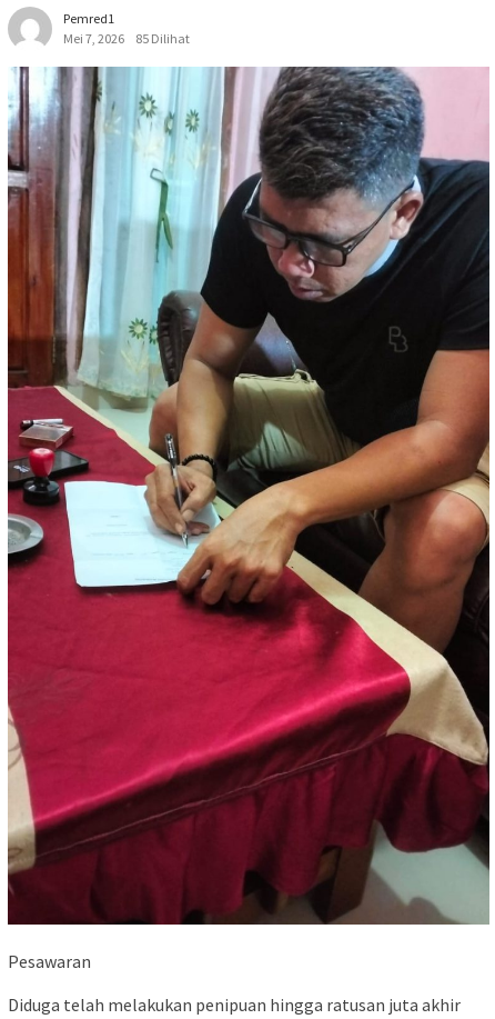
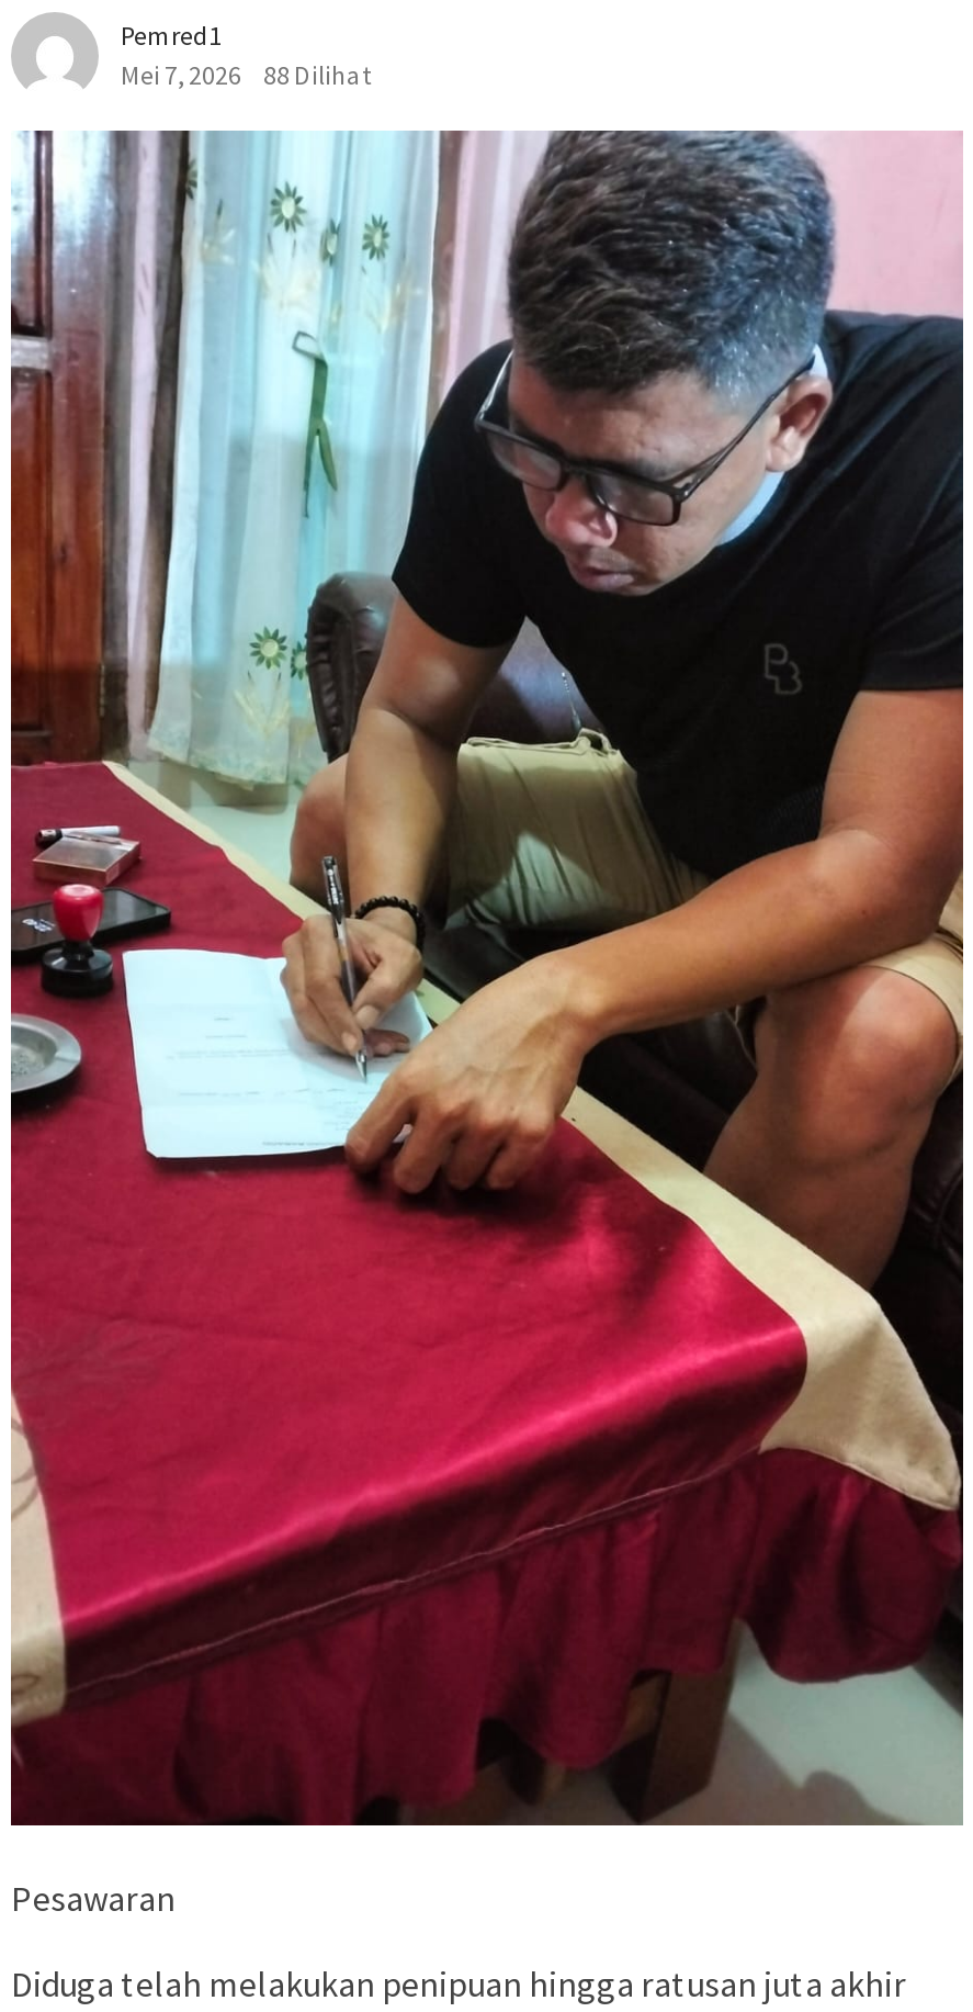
- Mei 7, 2026 85 Dilihat
+ Mei 7, 2026 88 Dilihat
